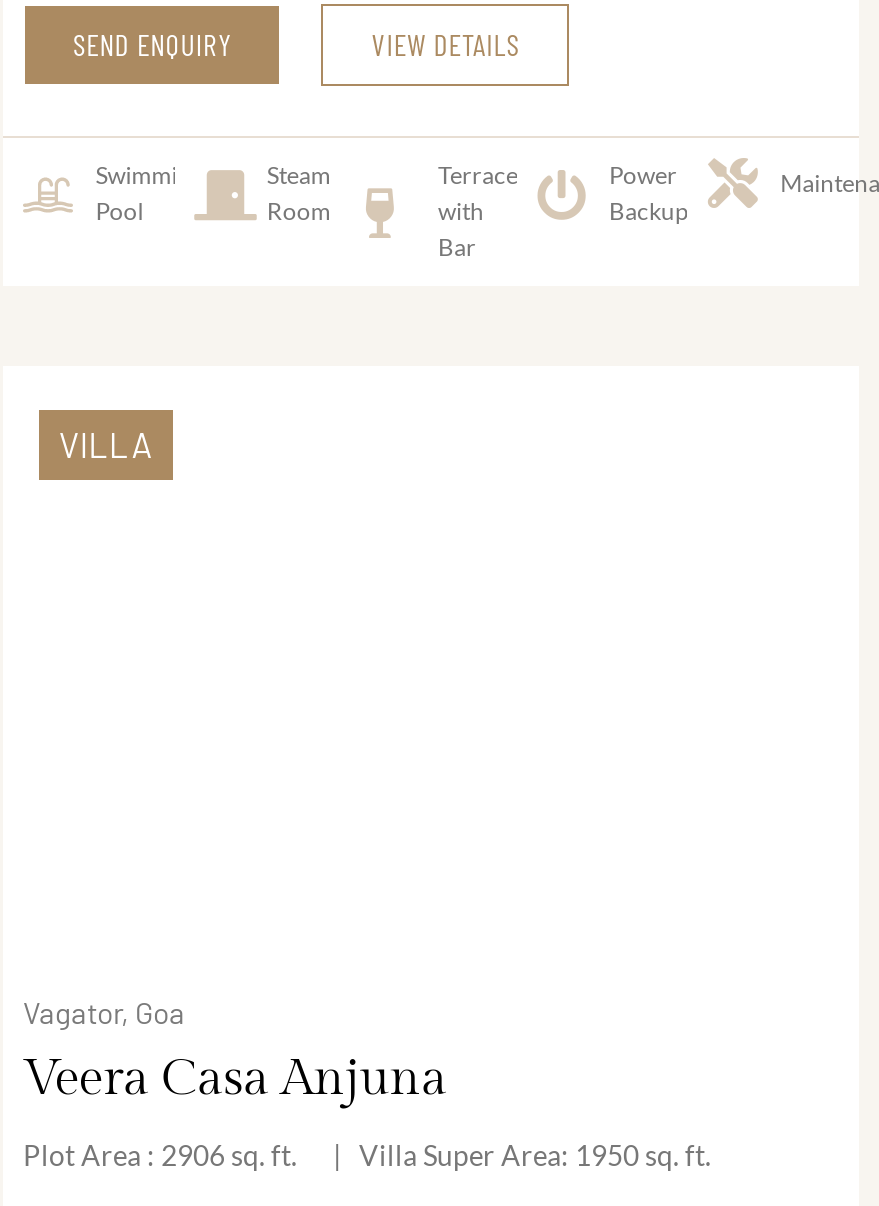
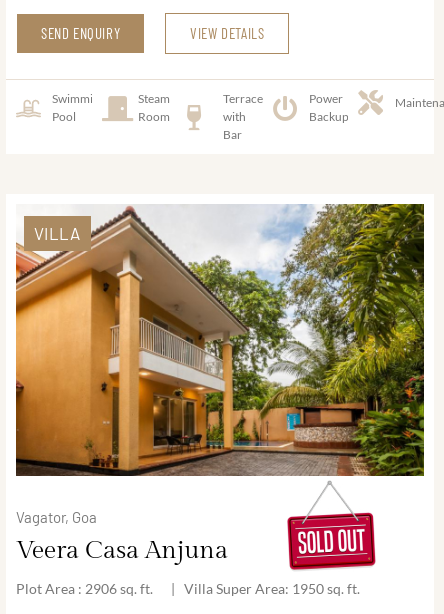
+ [image]
